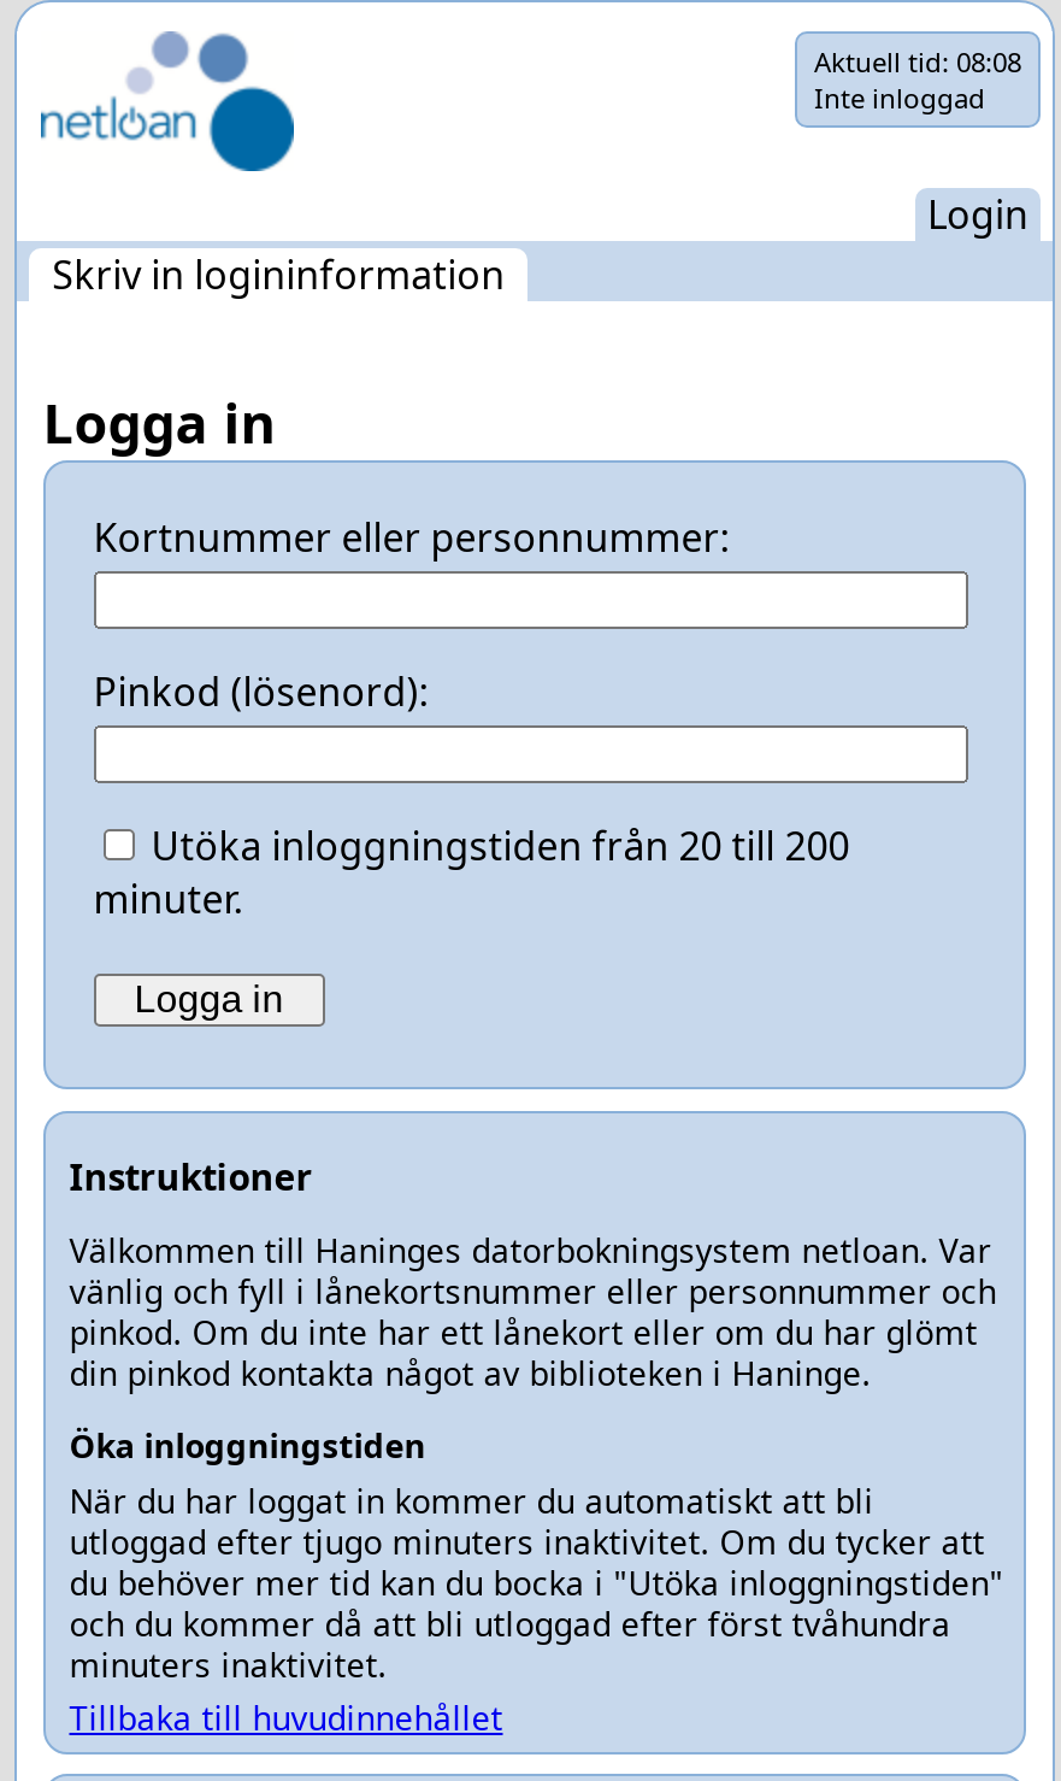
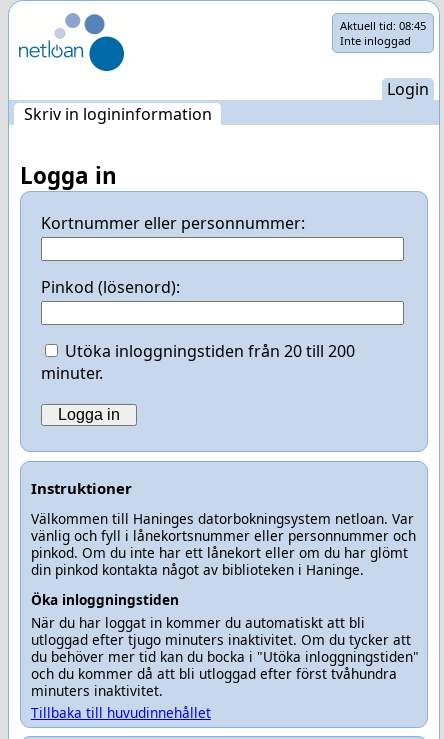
- Aktuell tid: 08:08
+ Aktuell tid: 08:45
